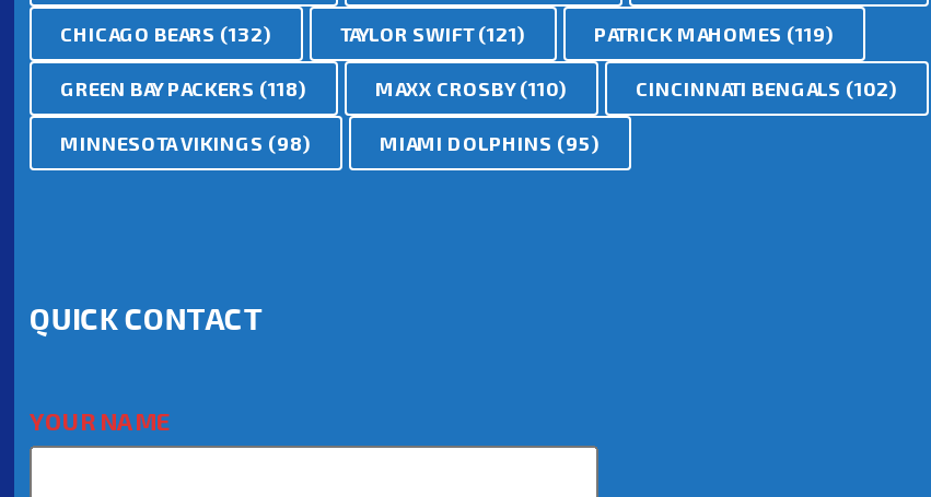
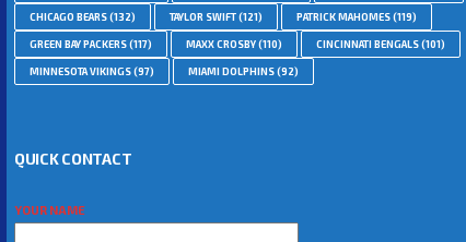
- GREEN BAY PACKERS (118)
+ GREEN BAY PACKERS (117)

- CINCINNATI BENGALS (102)
+ CINCINNATI BENGALS (101)

- MINNESOTA VIKINGS (98)
+ MINNESOTA VIKINGS (97)

- MIAMI DOLPHINS (95)
+ MIAMI DOLPHINS (92)
